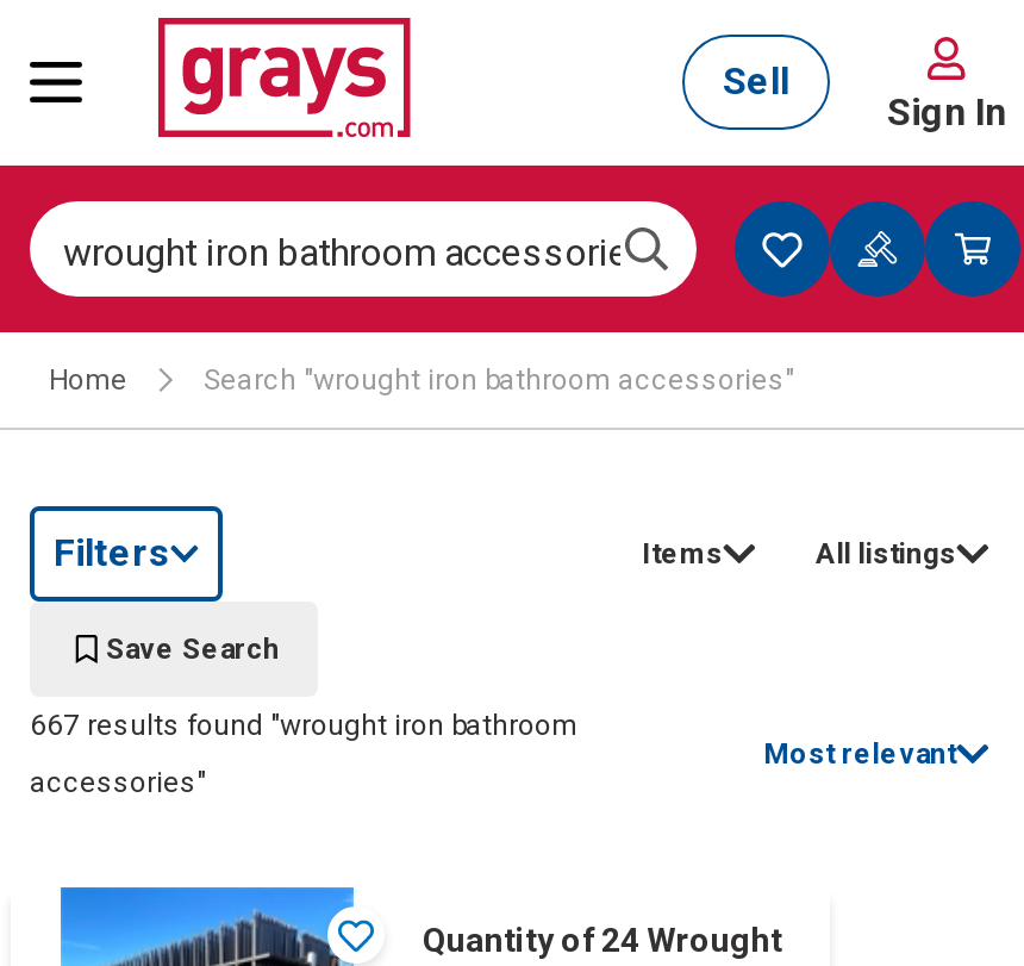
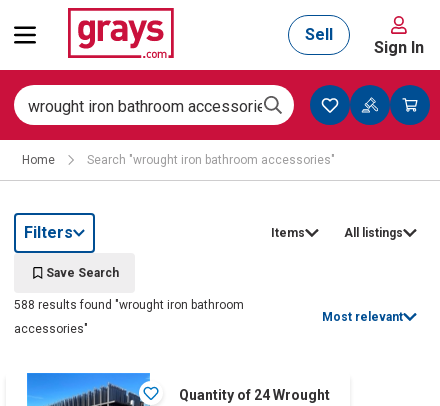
- 667 results found "wrought iron bathroom
+ 588 results found "wrought iron bathroom
